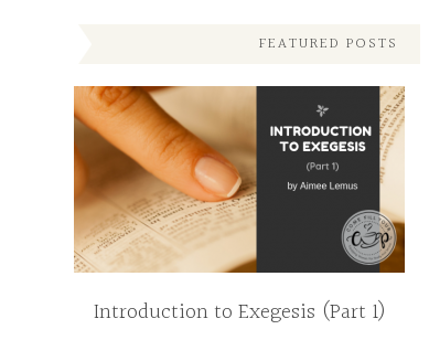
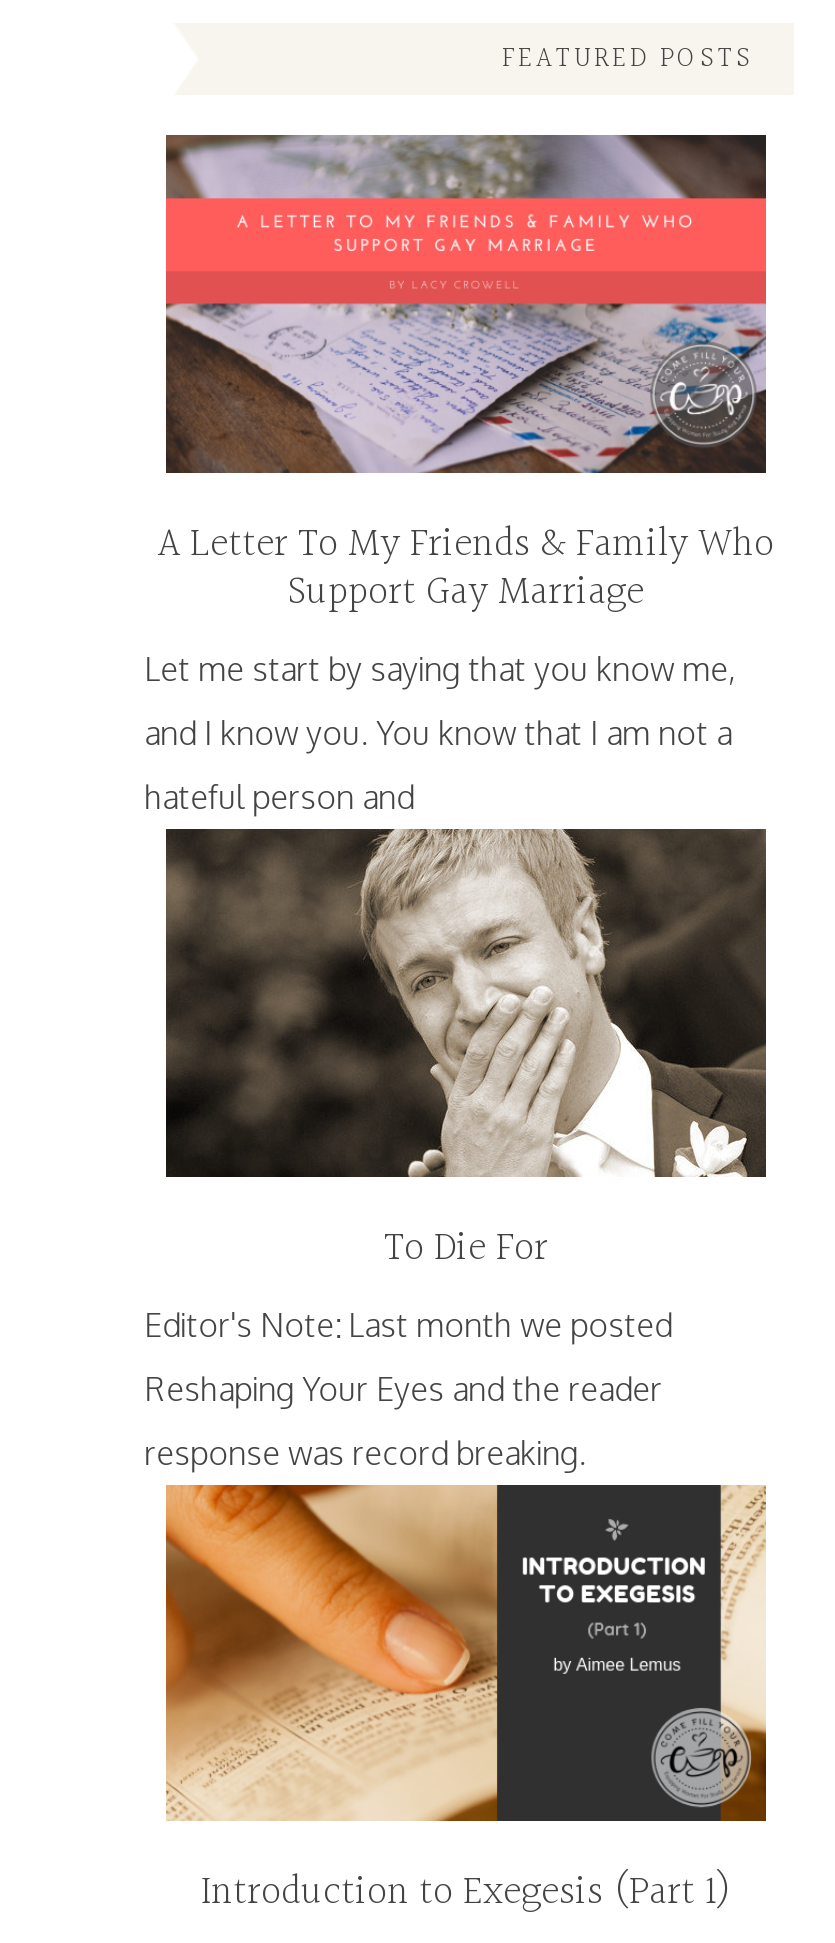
+ [image]
+ A Letter To My Friends & Family Who
+ Support Gay Marriage
+ Let me start by saying that you know me,
+ and I know you. You know that I am not a
+ hateful person and

+ [image]
+ To Die For
+ Editor's Note: Last month we posted
+ Reshaping Your Eyes and the reader
+ response was record breaking.
